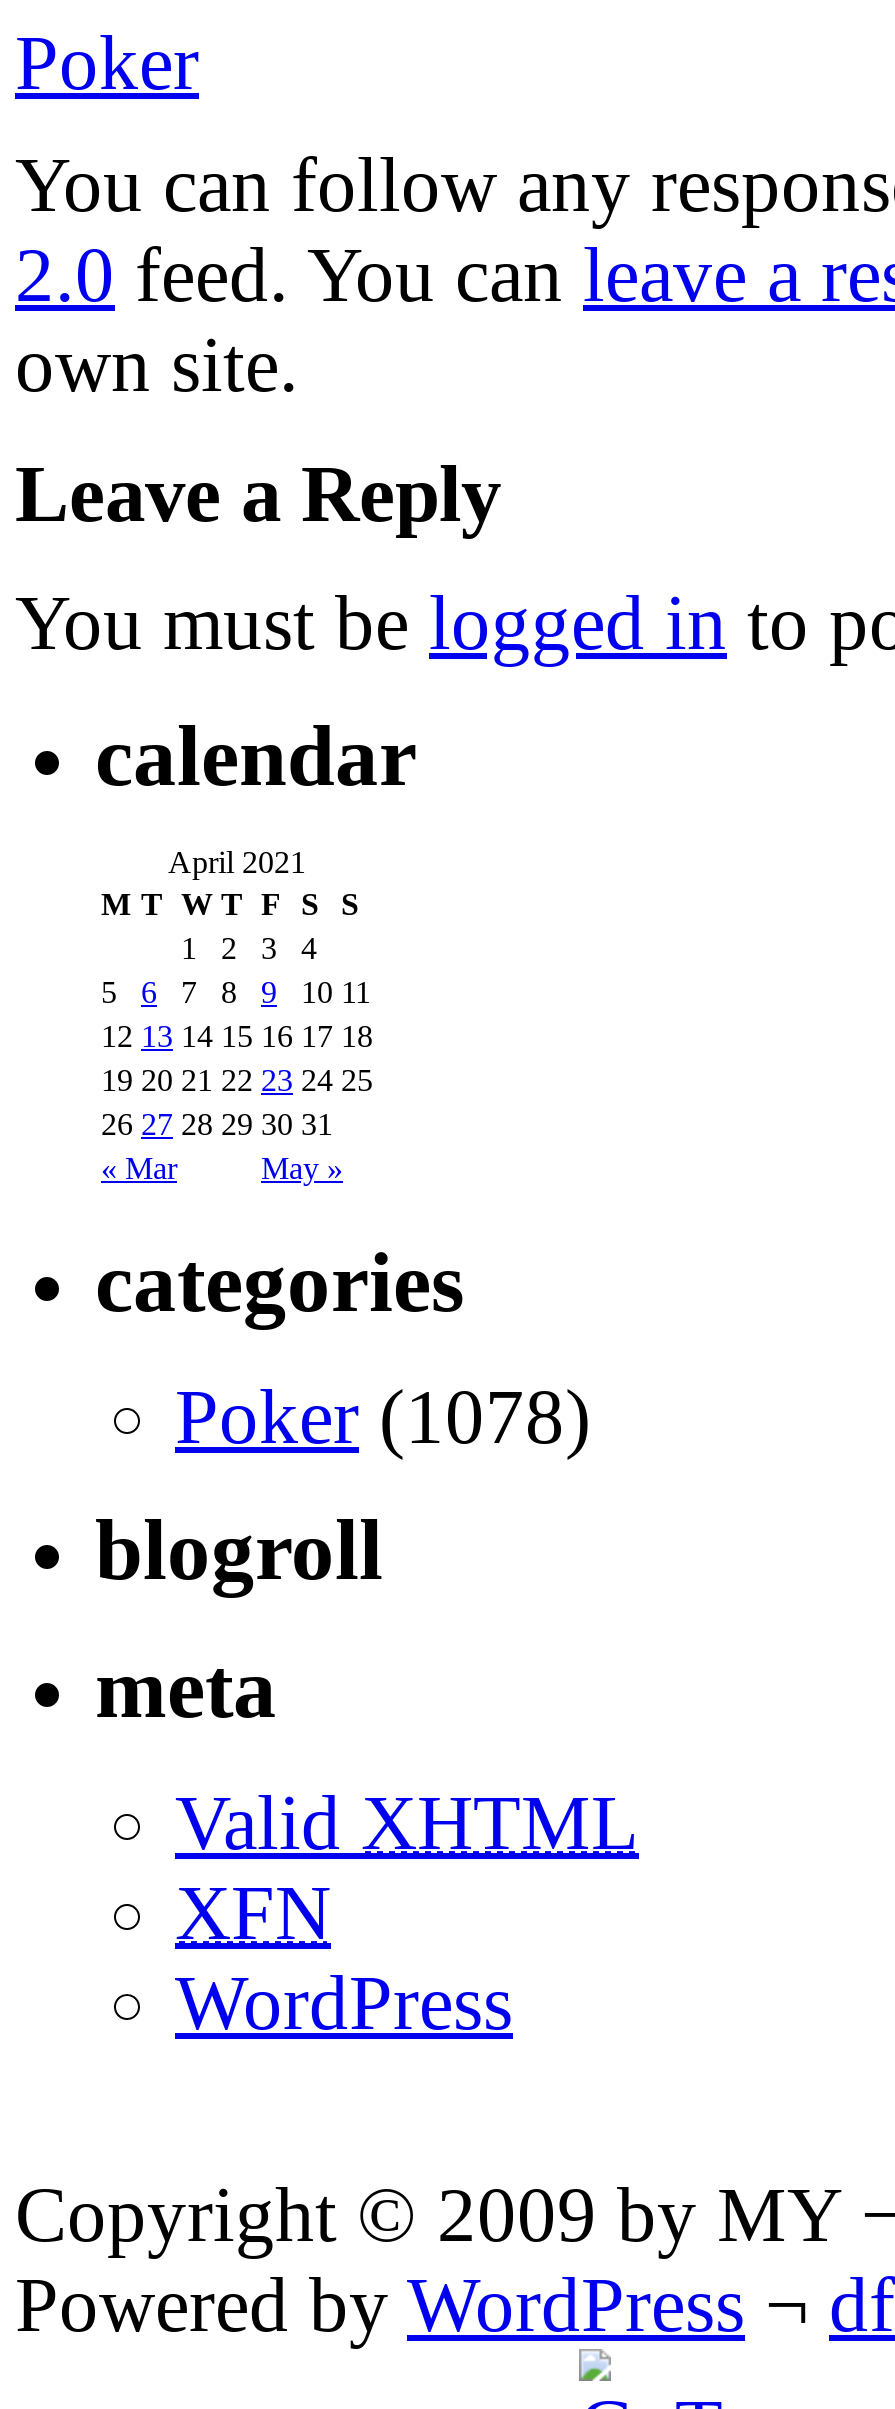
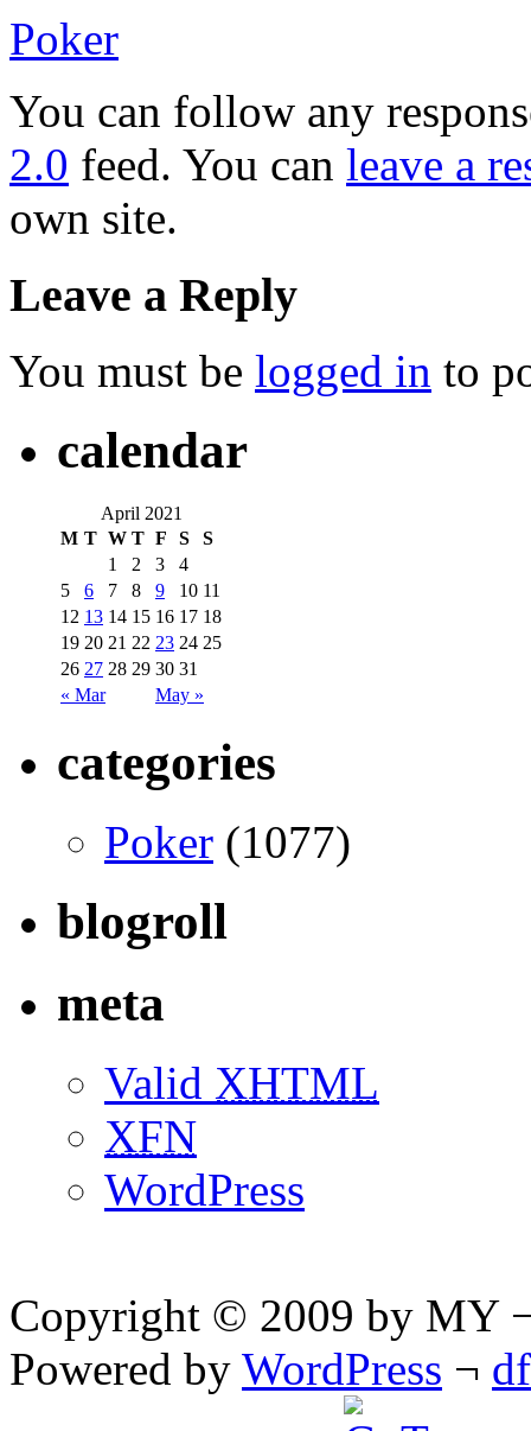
- Poker (1078)
+ Poker (1077)
